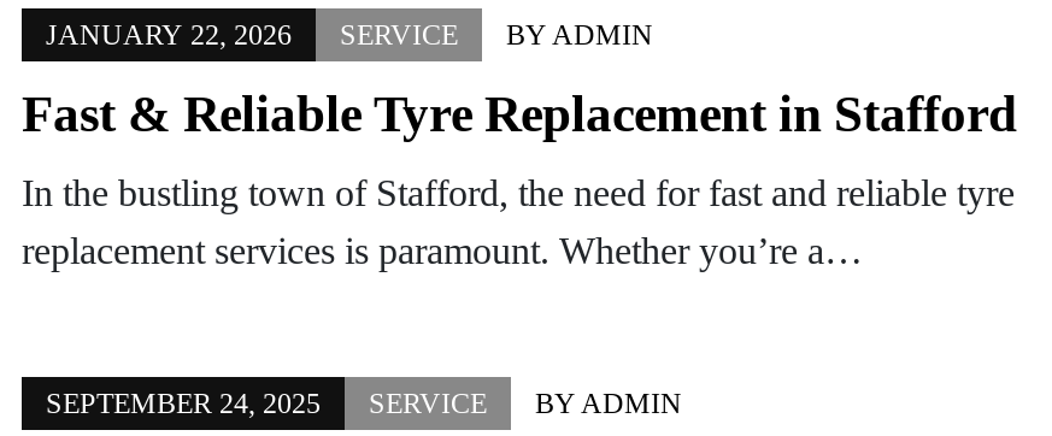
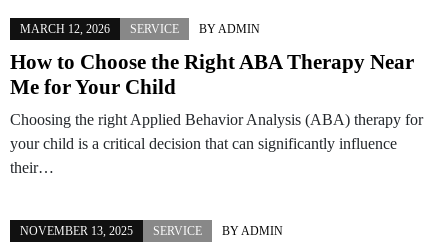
- JANUARY 22, 2026 SERVICE BY ADMIN
+ MARCH 12, 2026 SERVICE BY ADMIN

- Fast & Reliable Tyre Replacement in Stafford
+ How to Choose the Right ABA Therapy Near
+ Me for Your Child

- In the bustling town of Stafford, the need for fast and reliable tyre
- replacement services is paramount. Whether you’re a…
+ Choosing the right Applied Behavior Analysis (ABA) therapy for
+ your child is a critical decision that can significantly influence
+ their…

- SEPTEMBER 24, 2025 SERVICE BY ADMIN
+ NOVEMBER 13, 2025 SERVICE BY ADMIN
